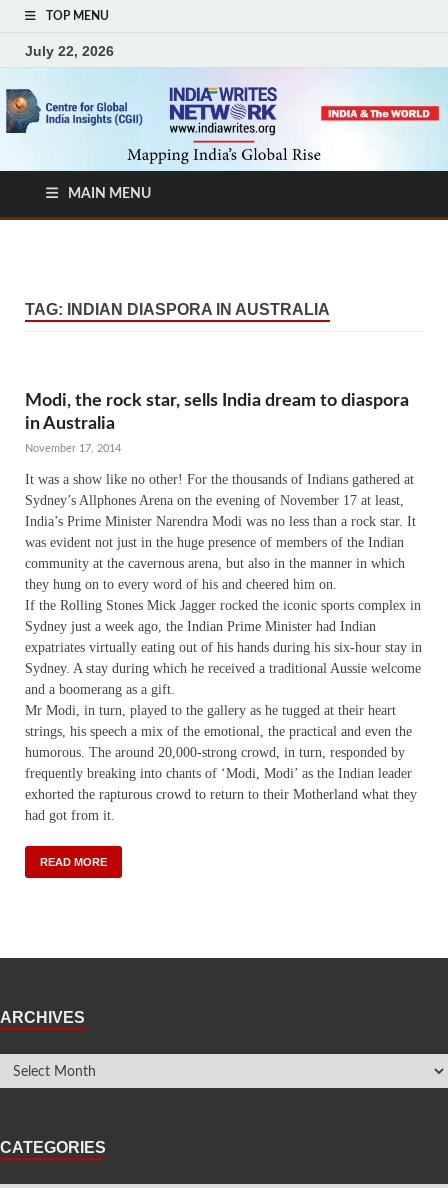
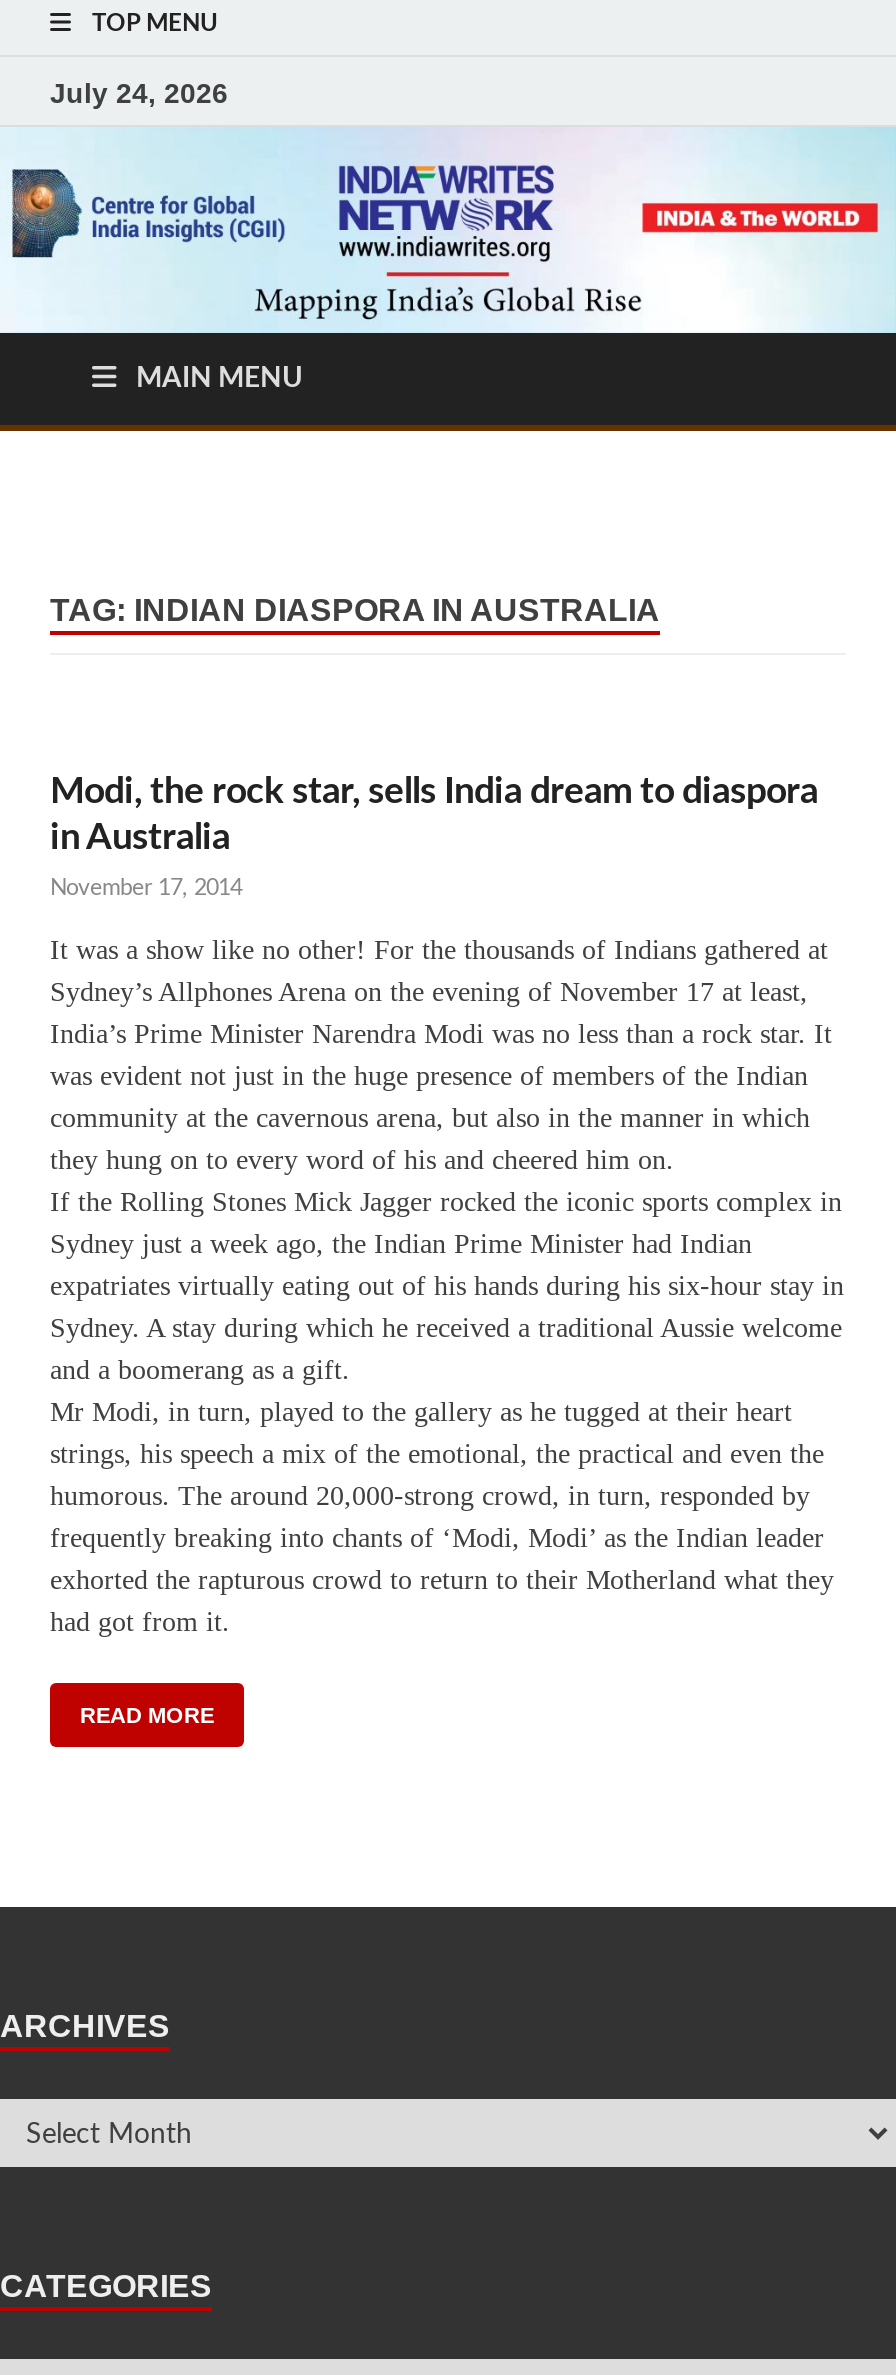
- July 22, 2026
+ July 24, 2026
